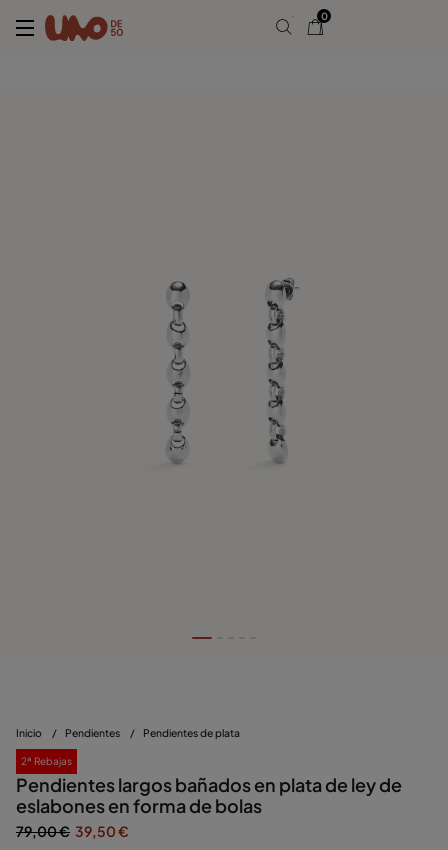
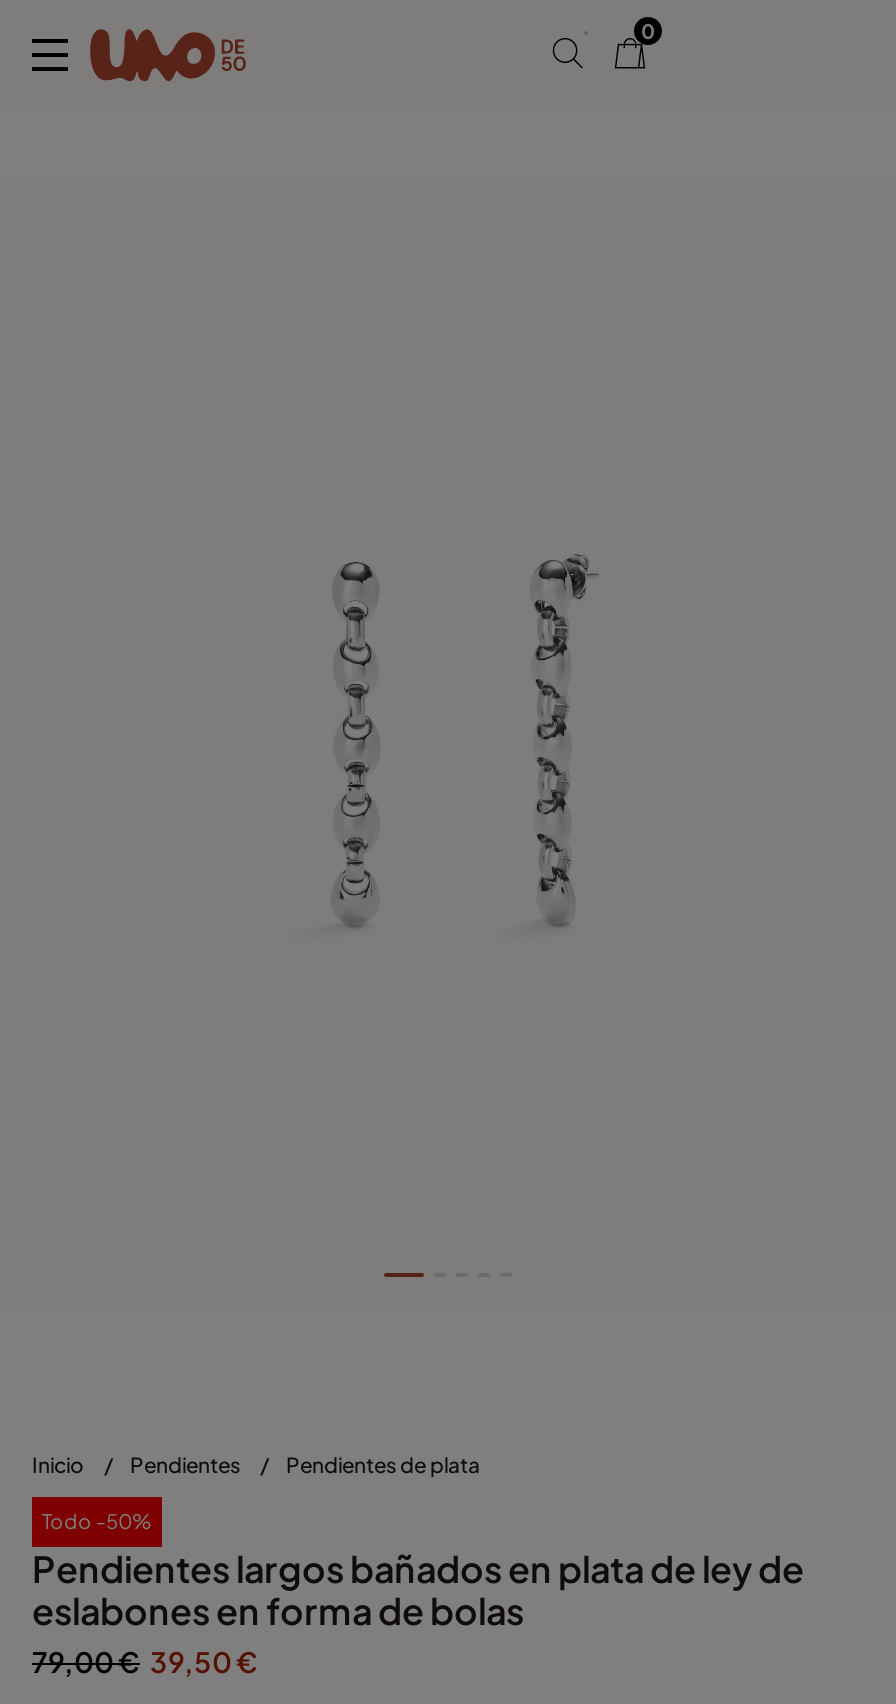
- 2ª Rebajas
+ Todo -50%
